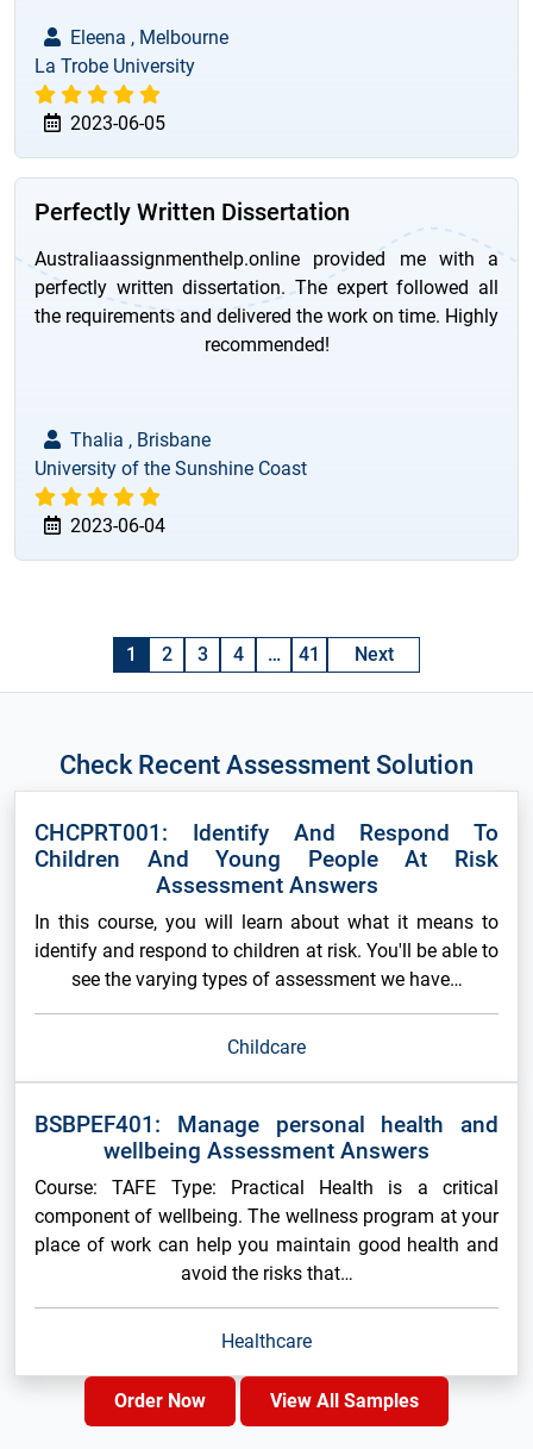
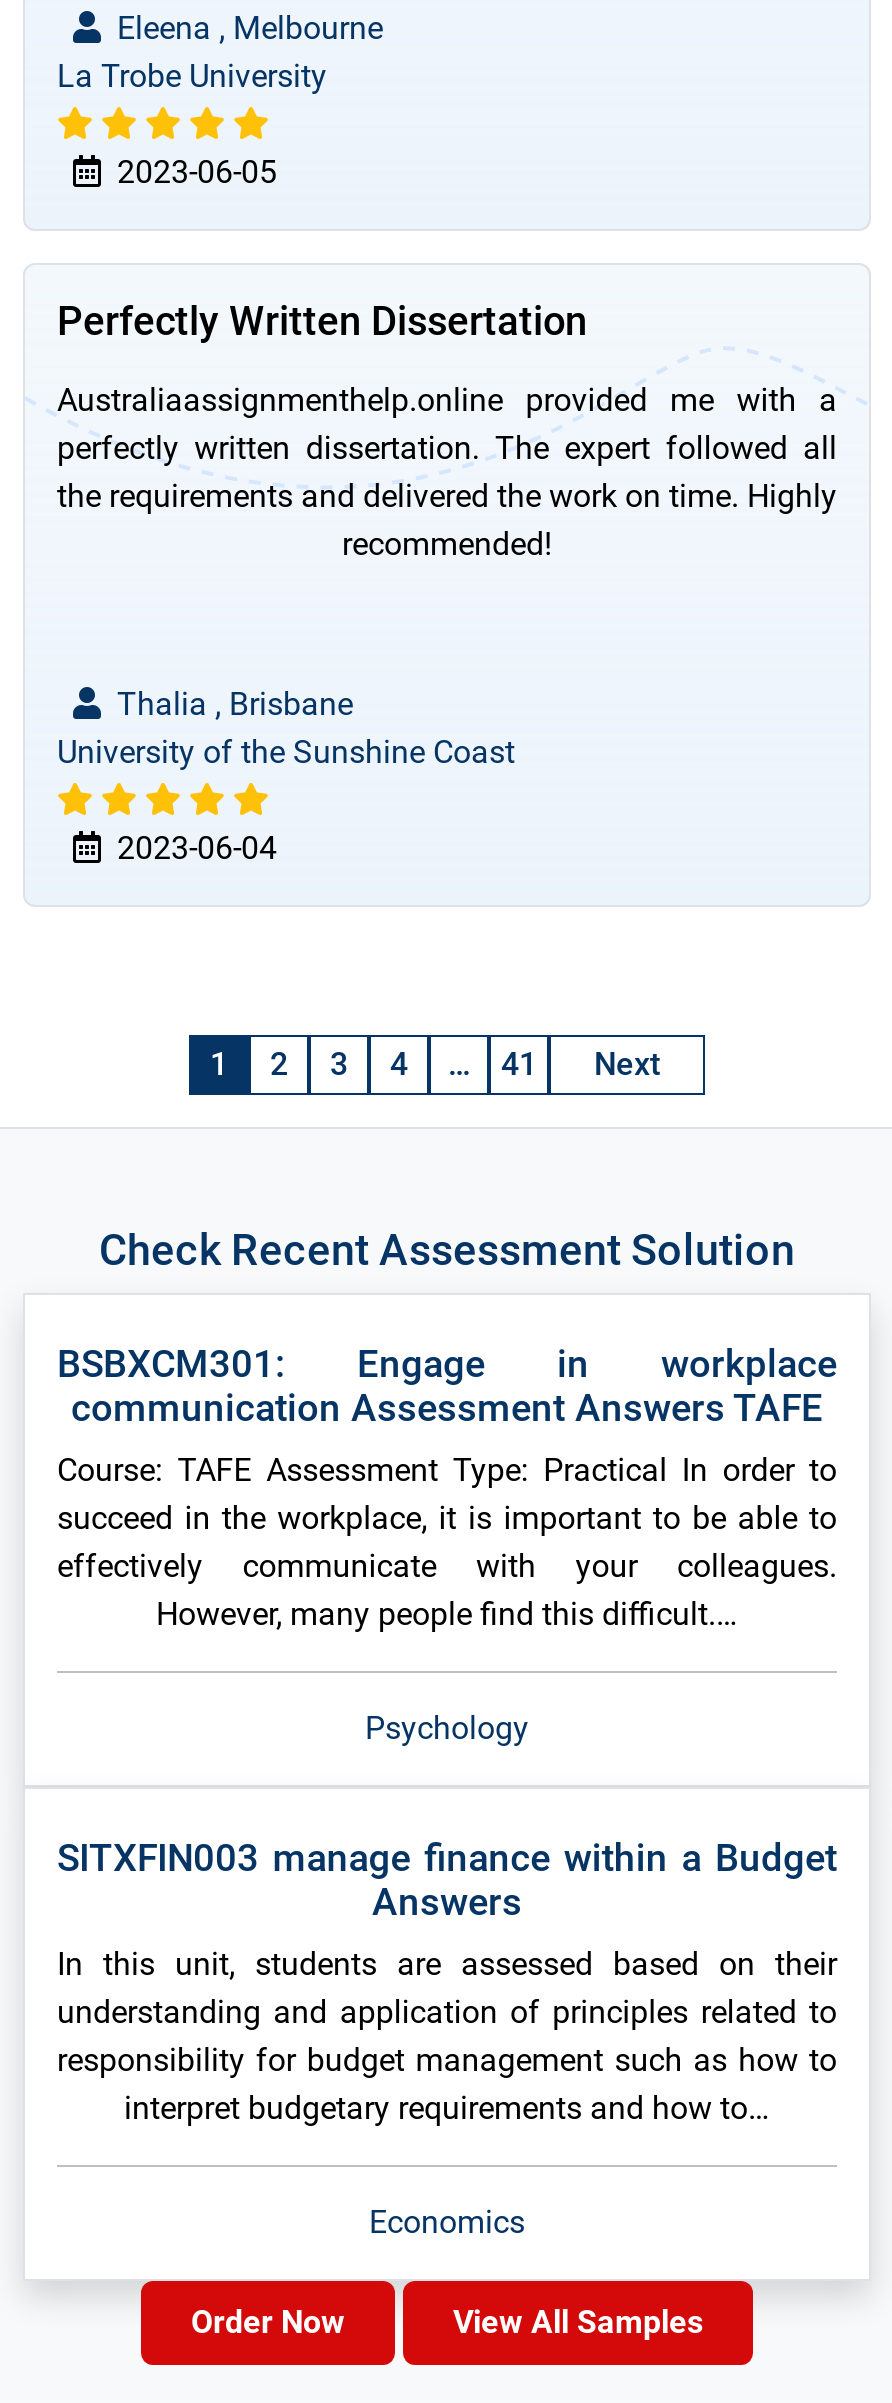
- CHCPRT001: Identify And Respond To
- Children And Young People At Risk
- Assessment Answers
- In this course, you will learn about what it means to
- identify and respond to children at risk. You'll be able to
- see the varying types of assessment we have…
+ BSBXCM301: Engage in workplace
+ communication Assessment Answers TAFE
+ Course: TAFE Assessment Type: Practical In order to
+ succeed in the workplace, it is important to be able to
+ effectively communicate with your colleagues.
+ However, many people find this difficult.…

- Childcare
+ Psychology

- BSBPEF401: Manage personal health and
- wellbeing Assessment Answers
- Course: TAFE Type: Practical Health is a critical
- component of wellbeing. The wellness program at your
- place of work can help you maintain good health and
- avoid the risks that…
+ SITXFIN003 manage finance within a Budget
+ Answers
+ In this unit, students are assessed based on their
+ understanding and application of principles related to
+ responsibility for budget management such as how to
+ interpret budgetary requirements and how to…

- Healthcare
+ Economics
